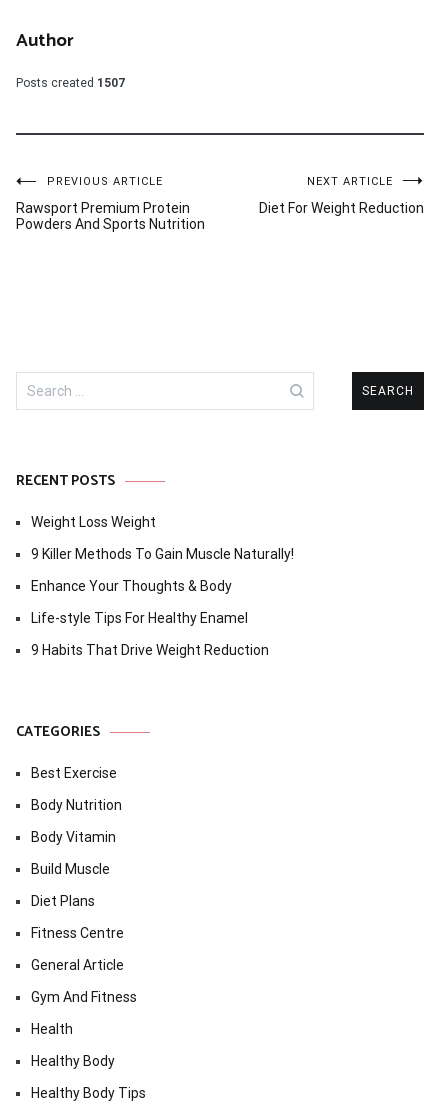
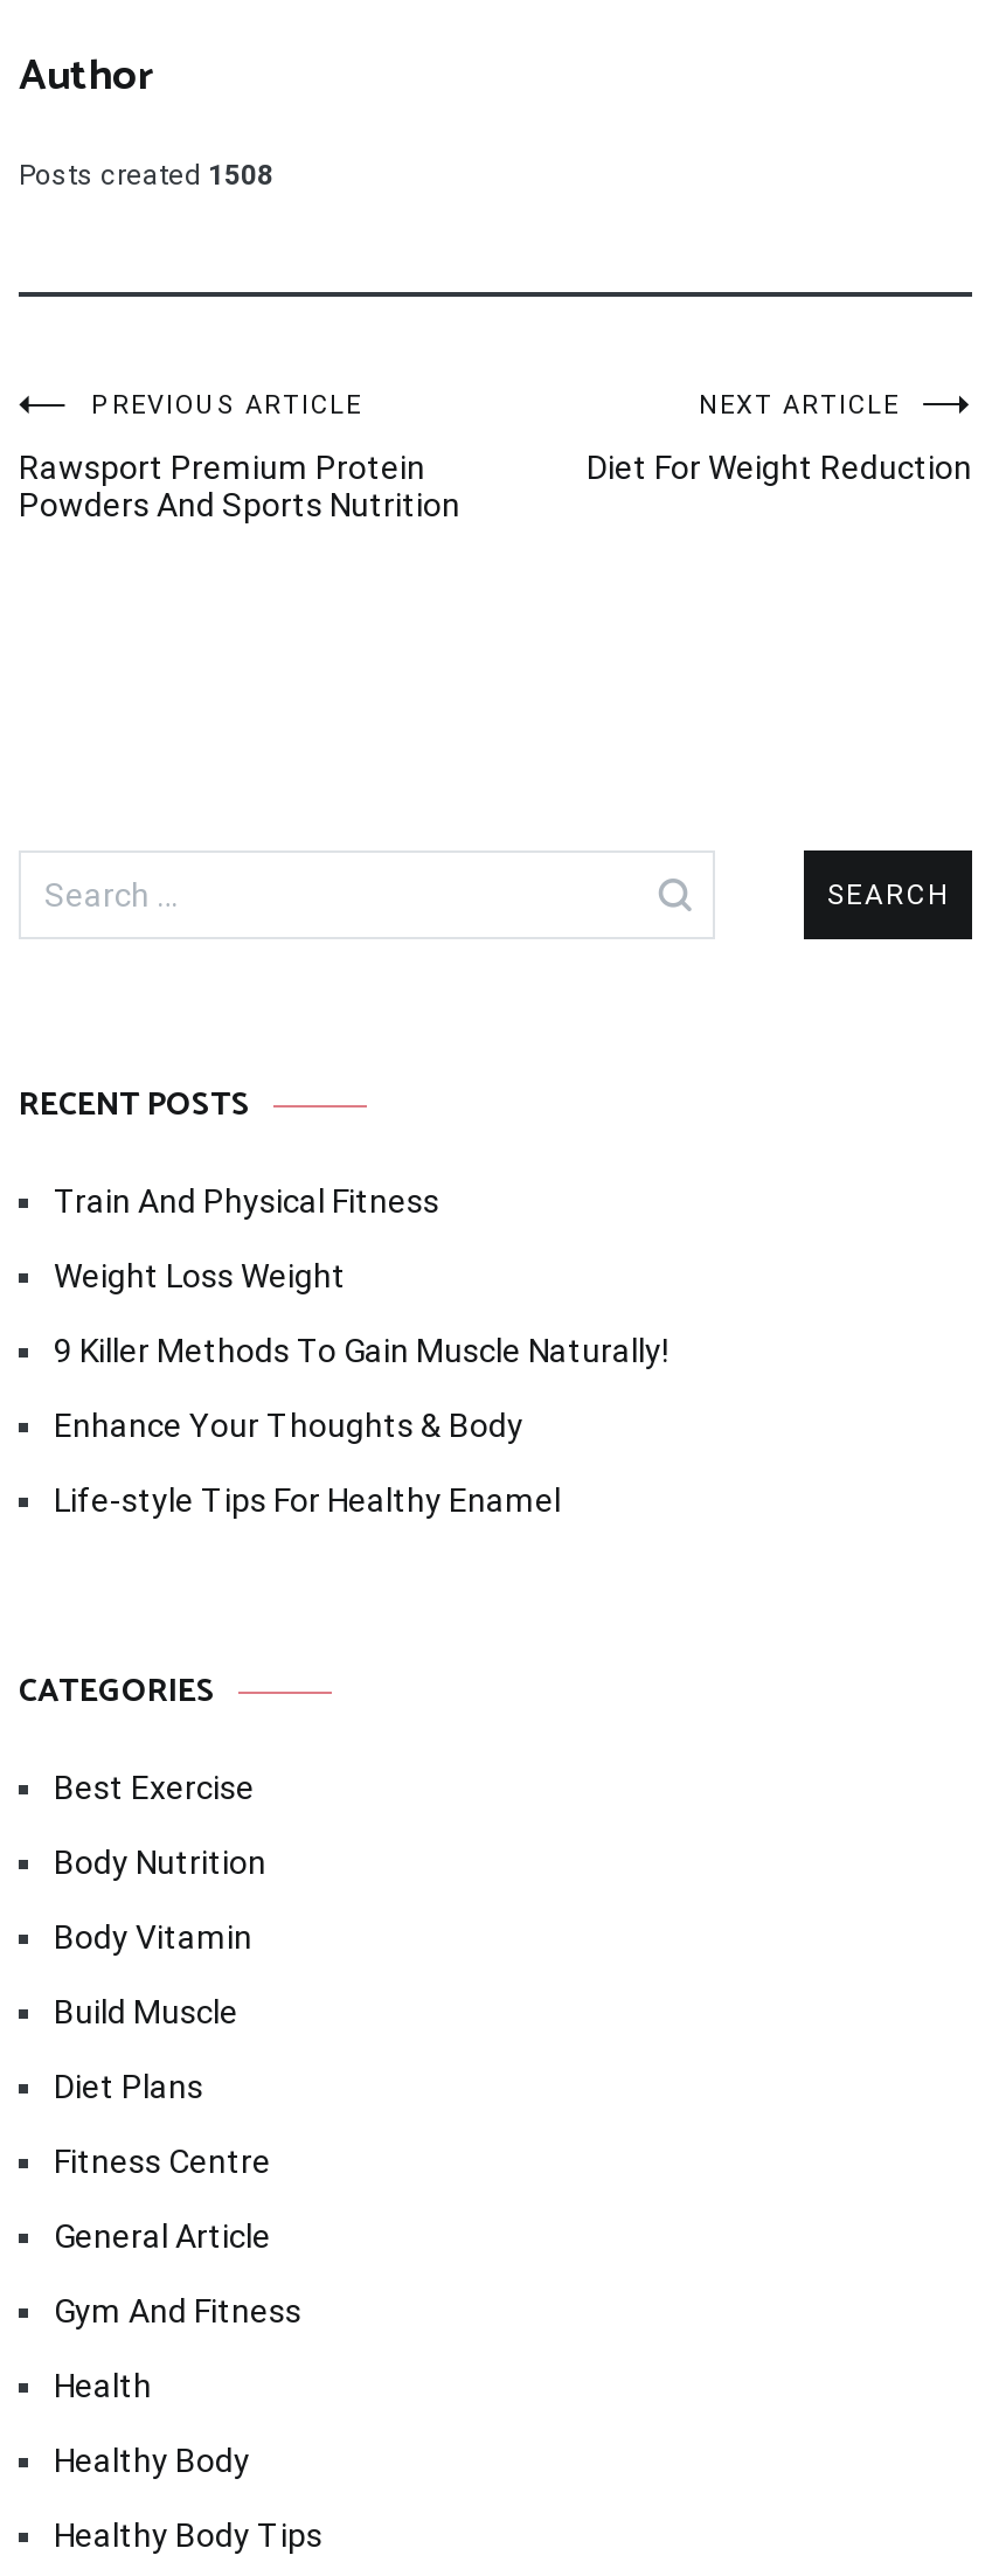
- Posts created 1507
+ Posts created 1508

+ Train And Physical Fitness

moved down: Weight Loss Weight | 9 Killer Methods To Gain Muscle Naturally! | Enhance Your Thoughts & Body | Life-style Tips For Healthy Enamel

- 9 Habits That Drive Weight Reduction
